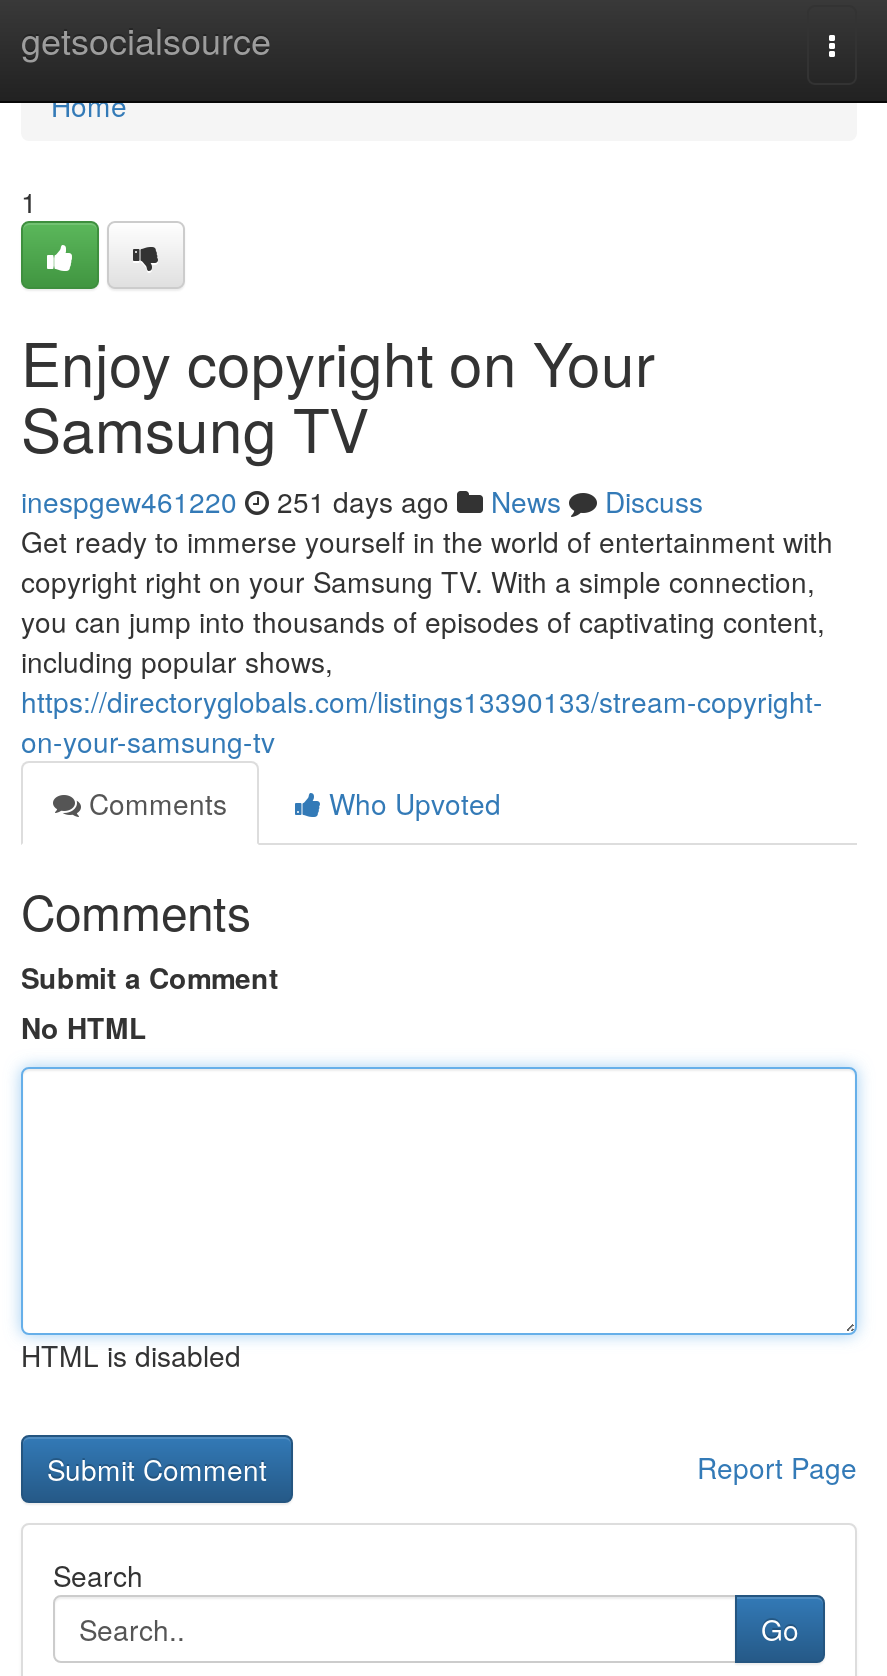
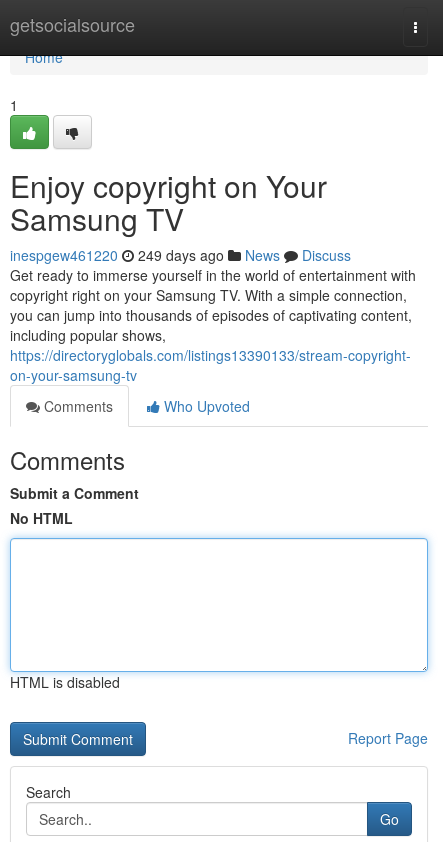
- inespgew461220 251 days ago News Discuss
+ inespgew461220 249 days ago News Discuss
